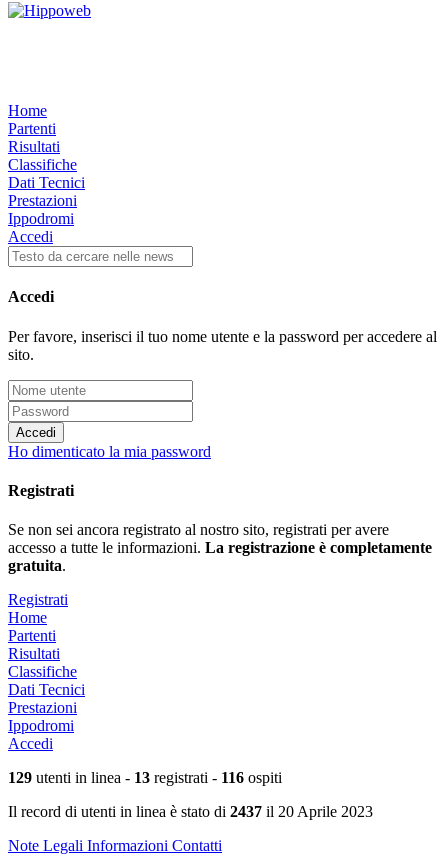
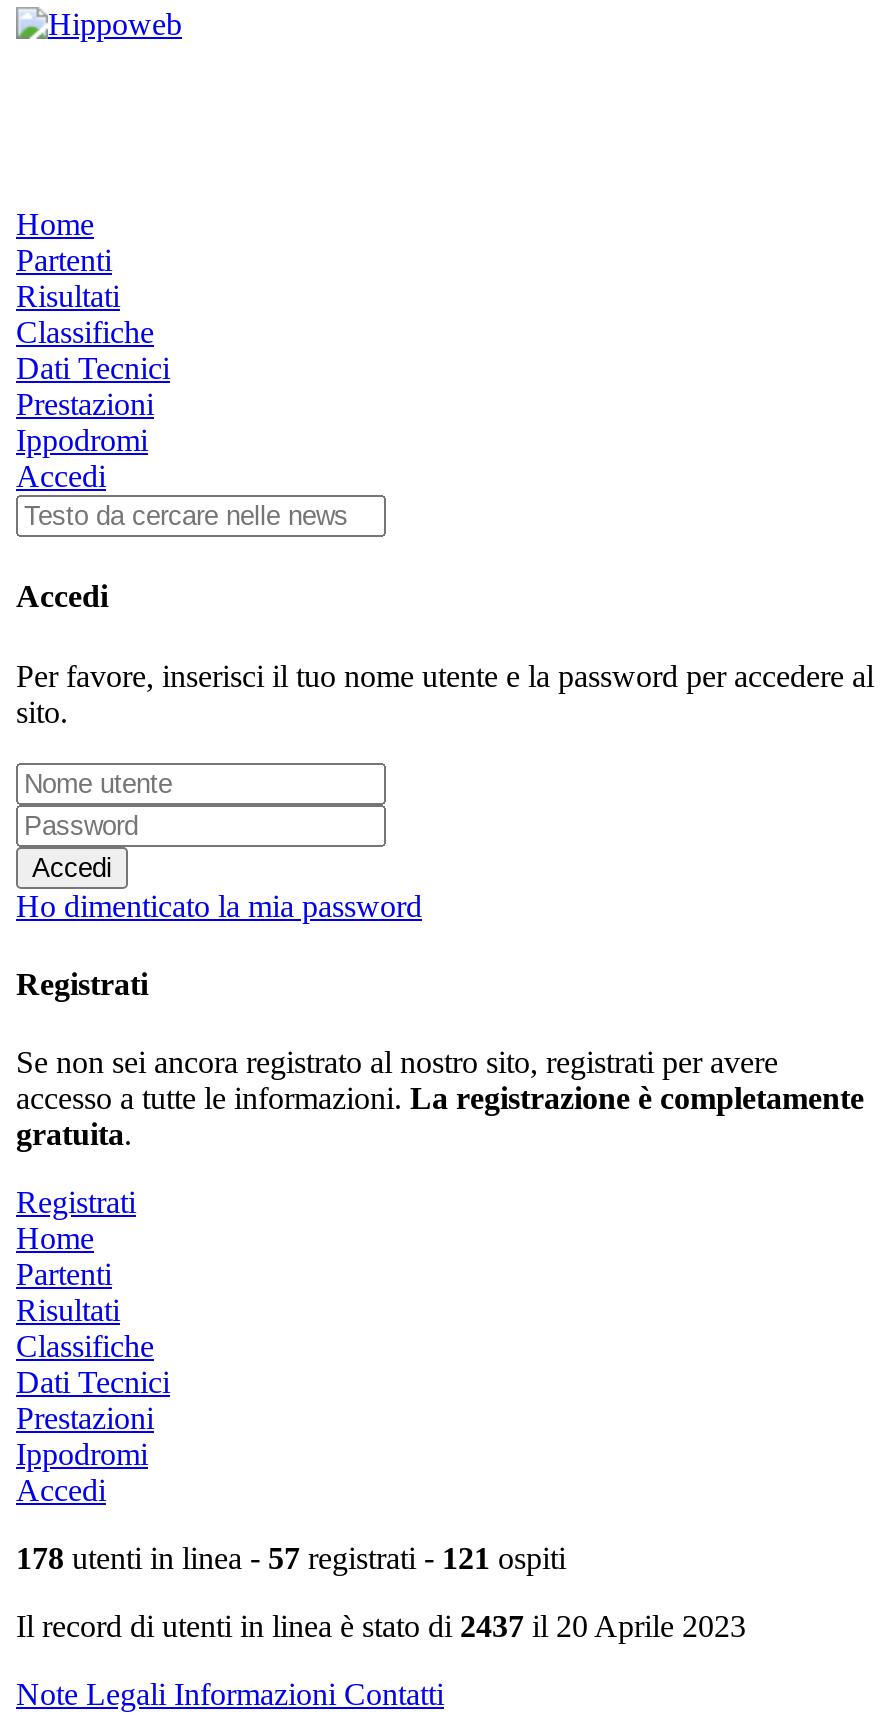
- 129 utenti in linea - 13 registrati - 116 ospiti
+ 178 utenti in linea - 57 registrati - 121 ospiti
